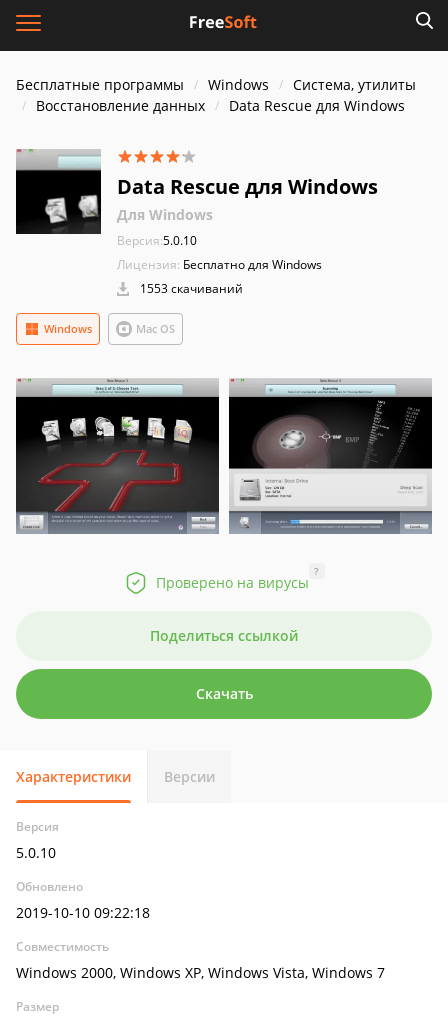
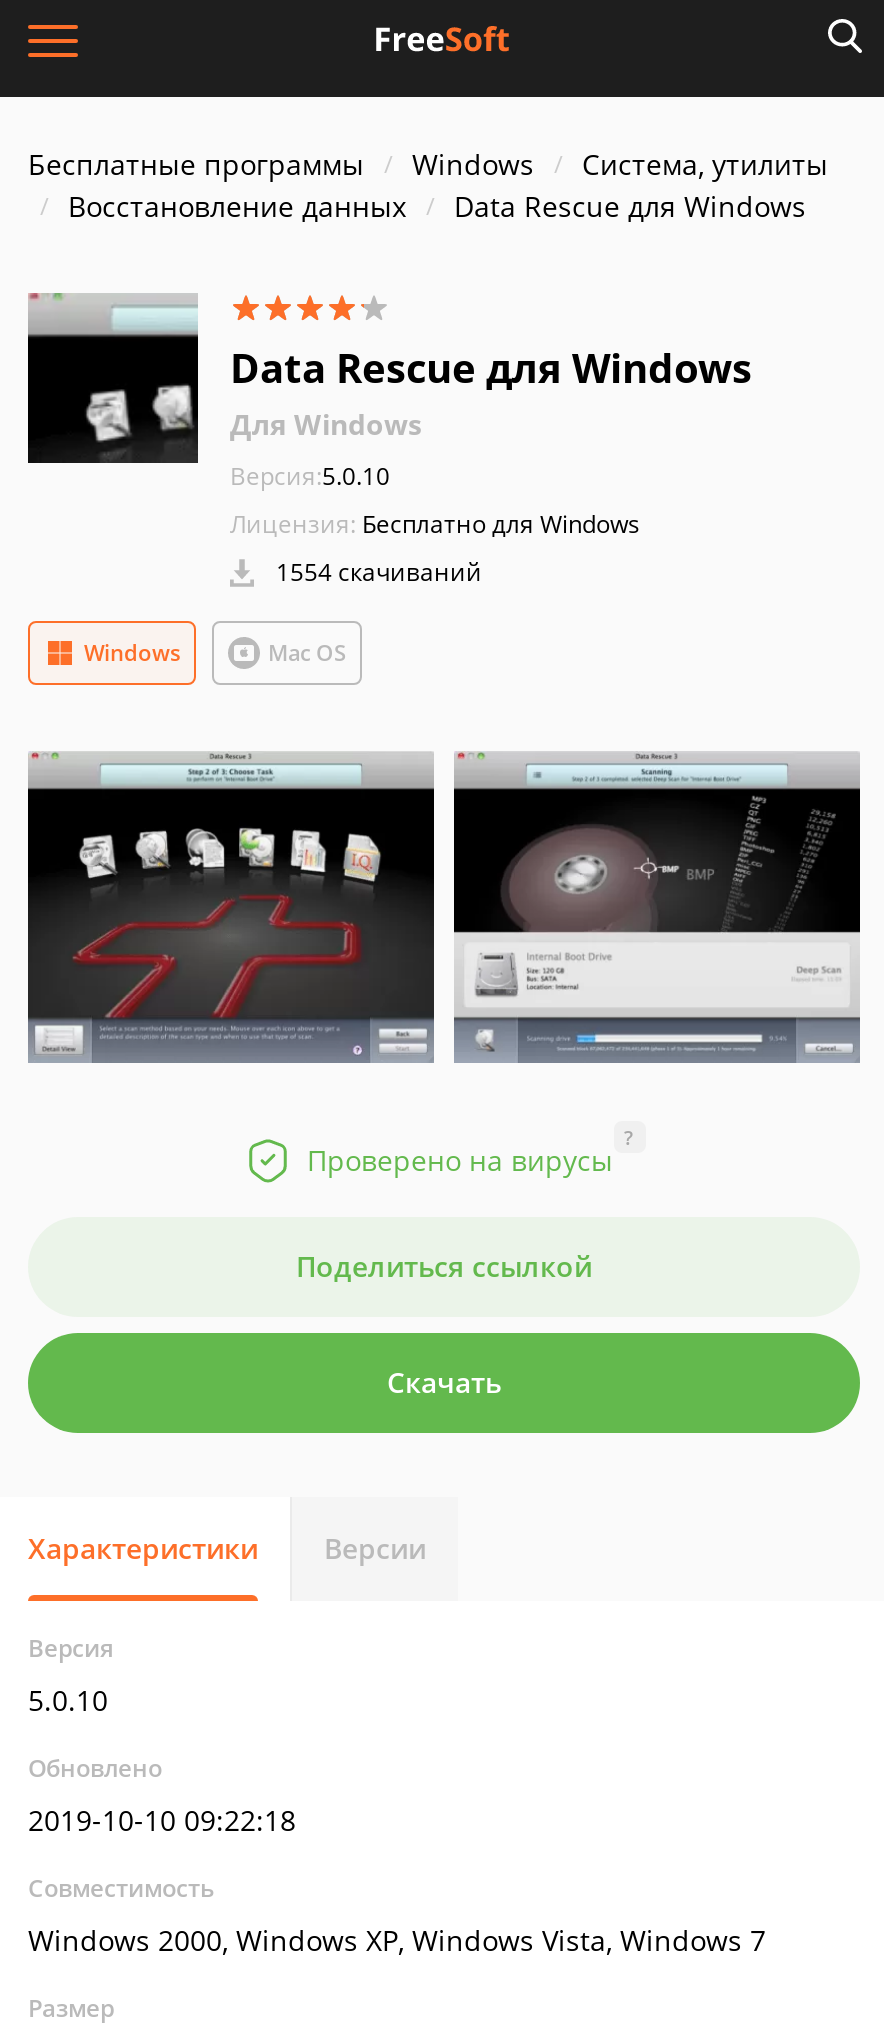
- 1553 скачиваний
+ 1554 скачиваний
